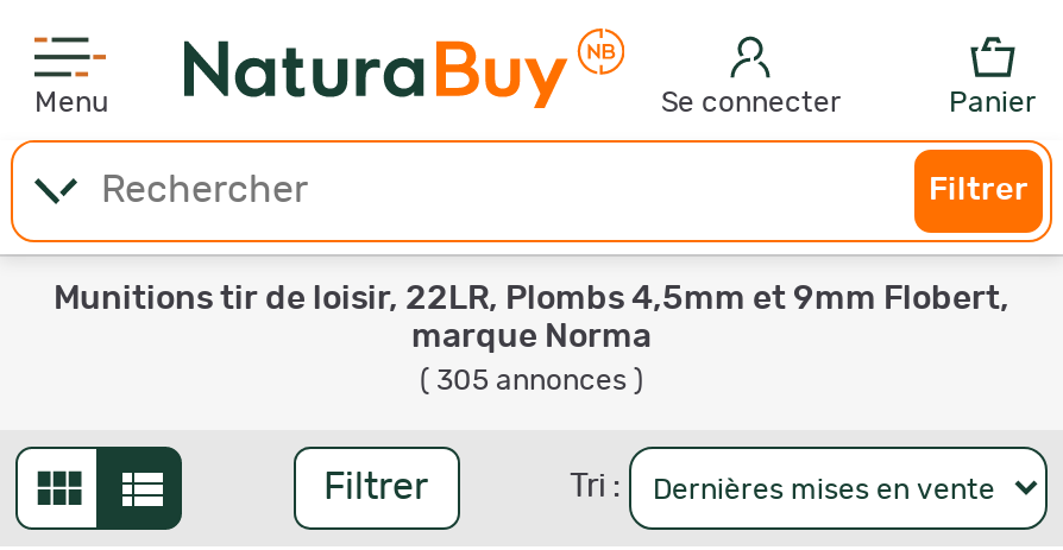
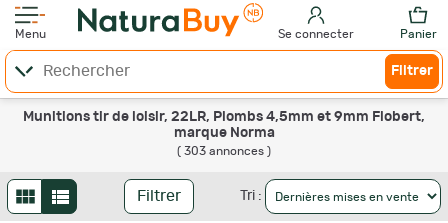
- ( 305 annonces )
+ ( 303 annonces )
